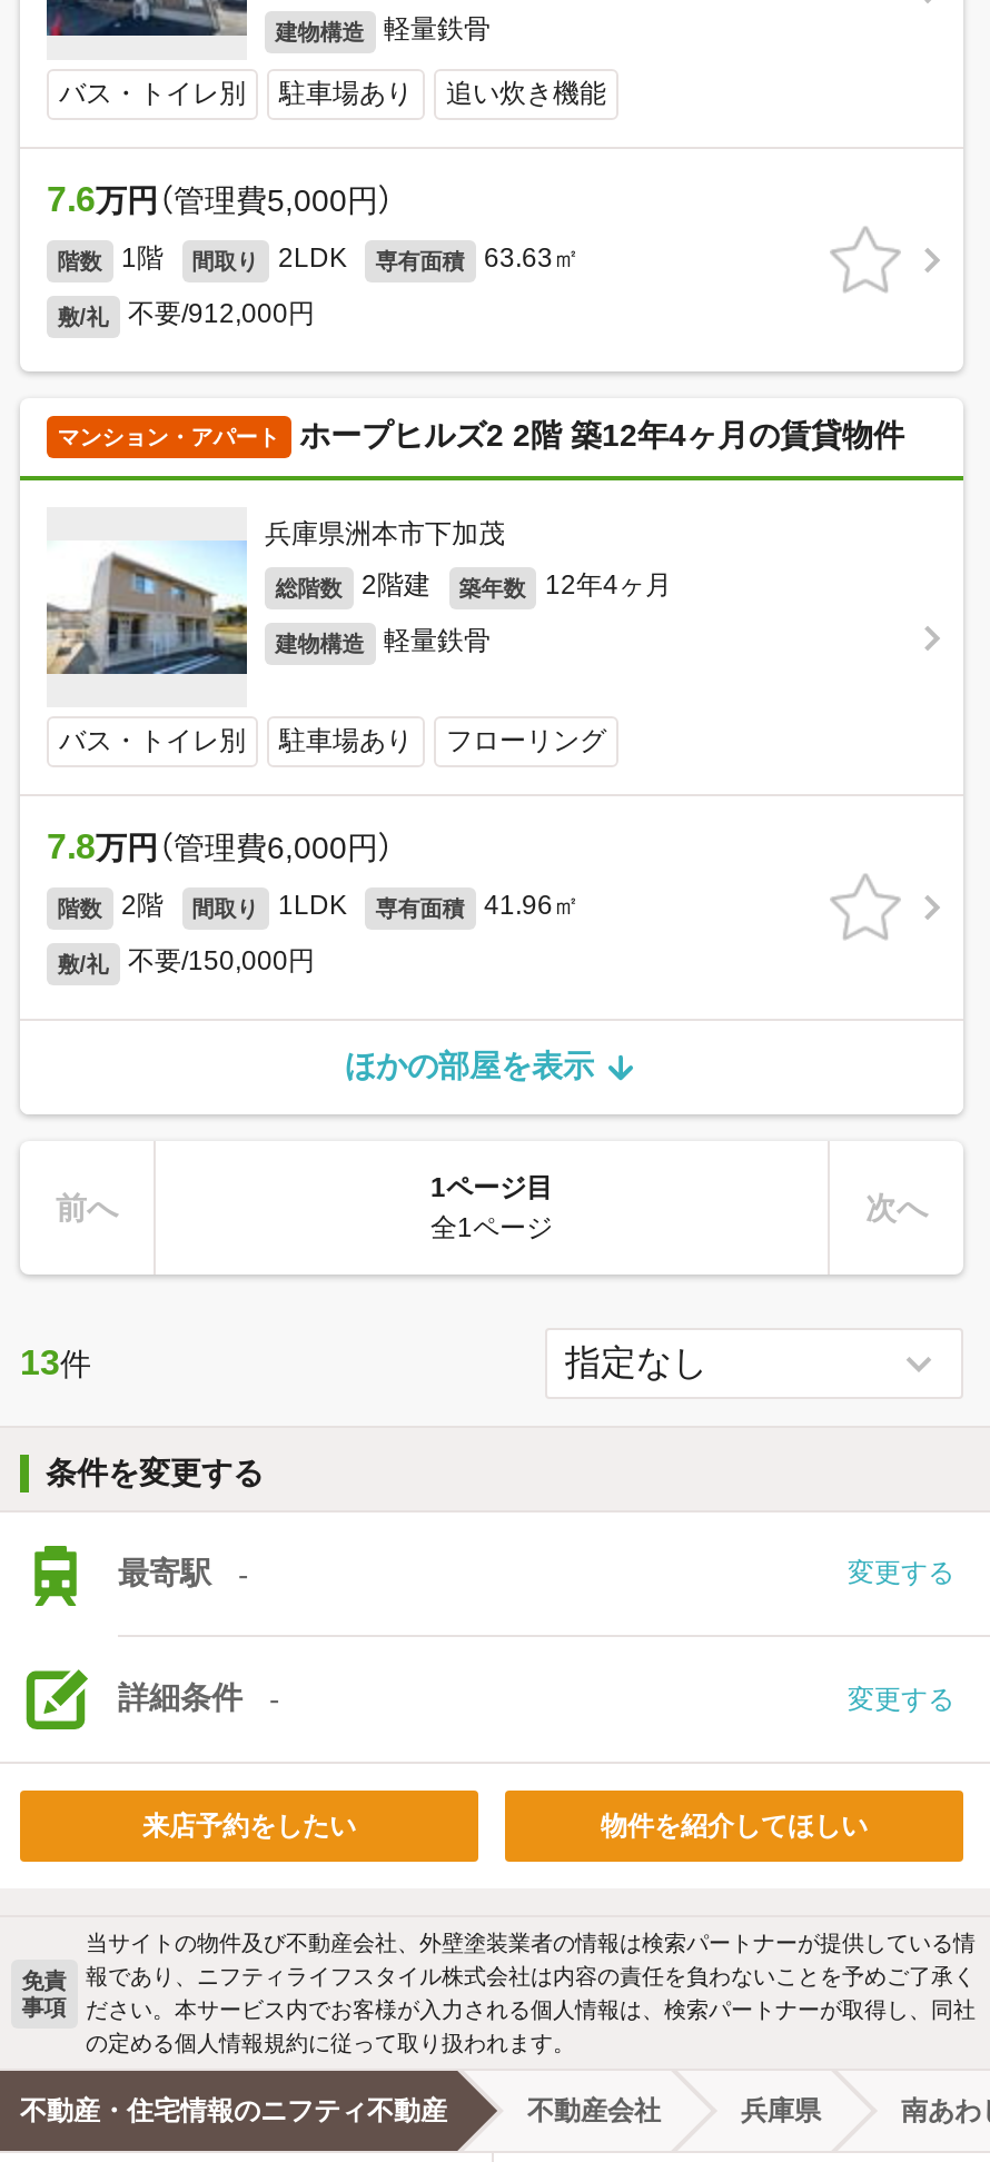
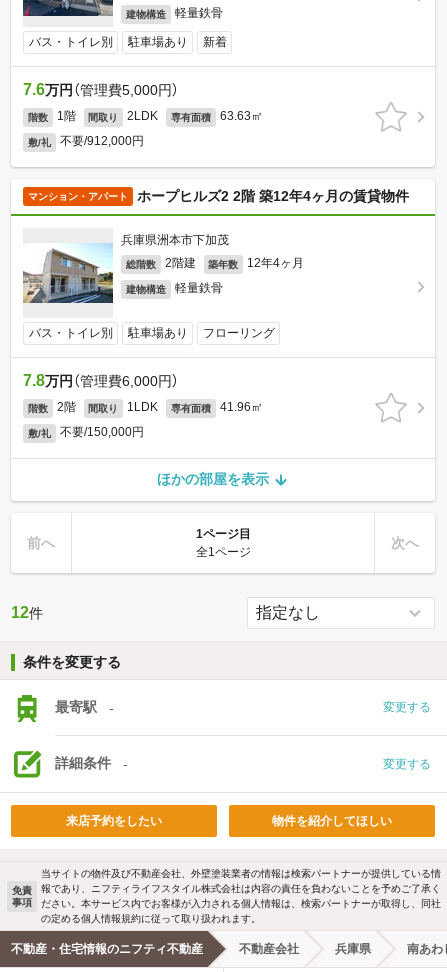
- 追い炊き機能
+ 新着

- 13件
+ 12件
